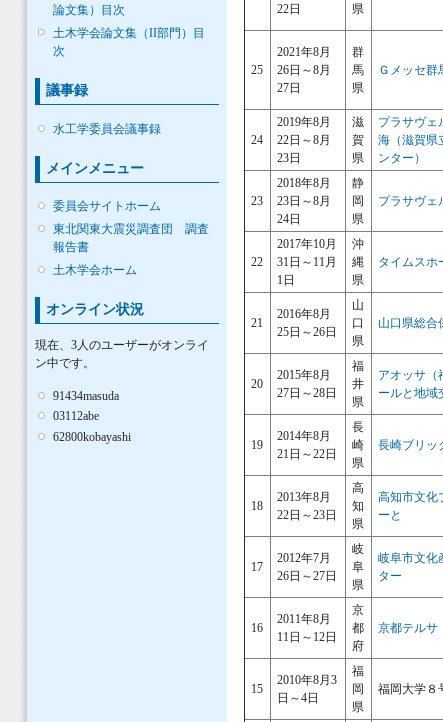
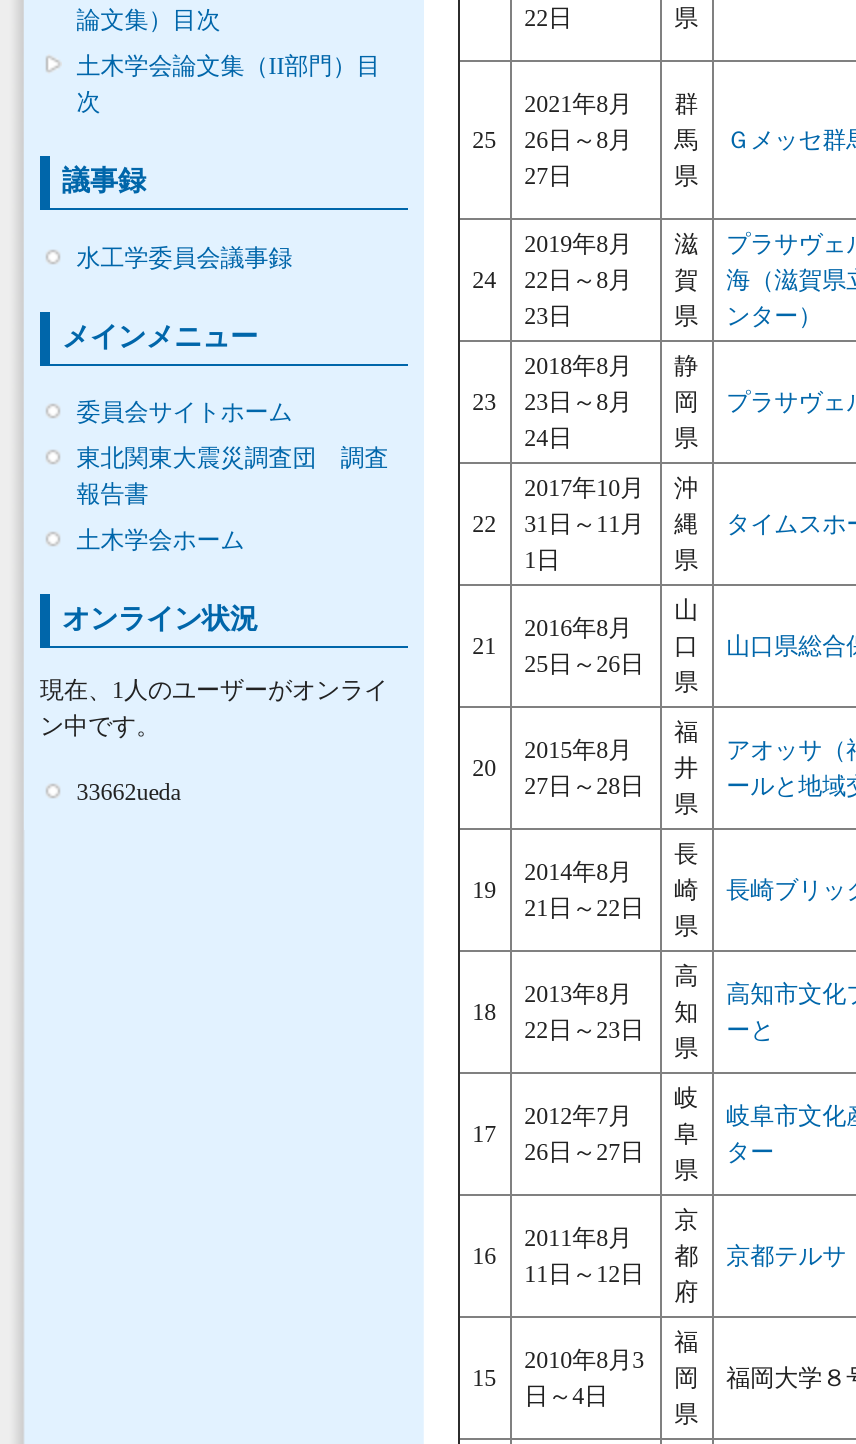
- 現在、3人のユーザーがオンライ
+ 現在、1人のユーザーがオンライ

- 91434masuda
- 03112abe
- 62800kobayashi
+ 33662ueda
